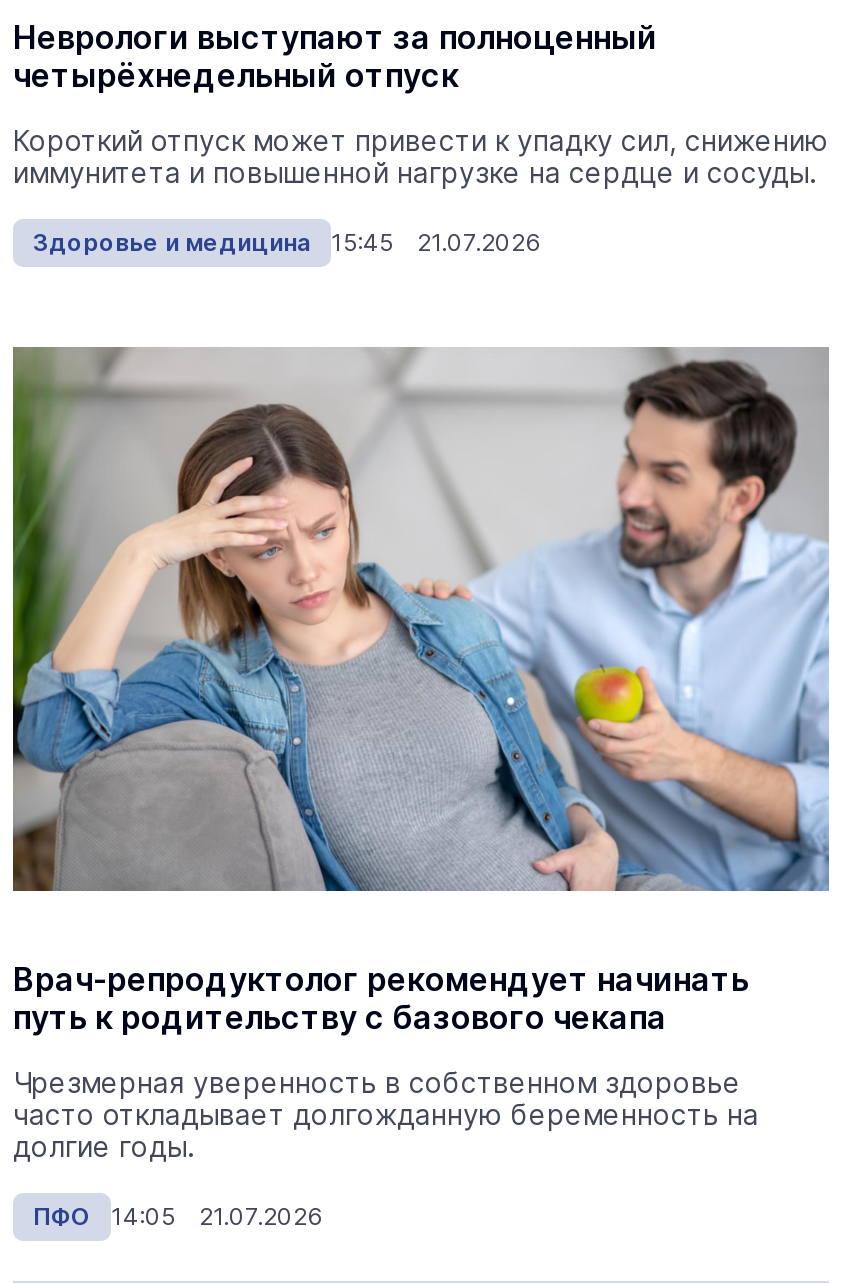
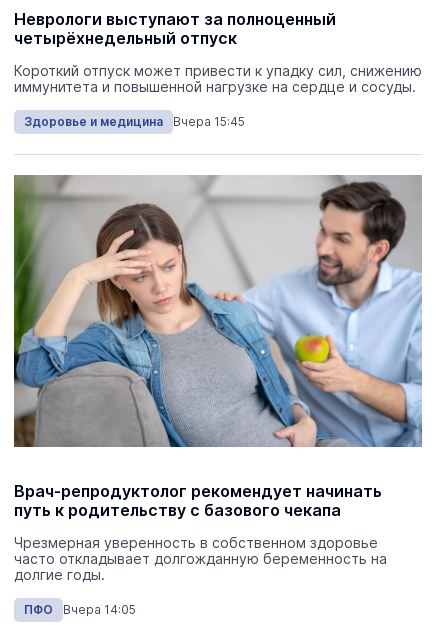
- Здоровье и медицина 15:45 21.07.2026
+ Здоровье и медицина Вчера 15:45

- ПФО 14:05 21.07.2026
+ ПФО Вчера 14:05
